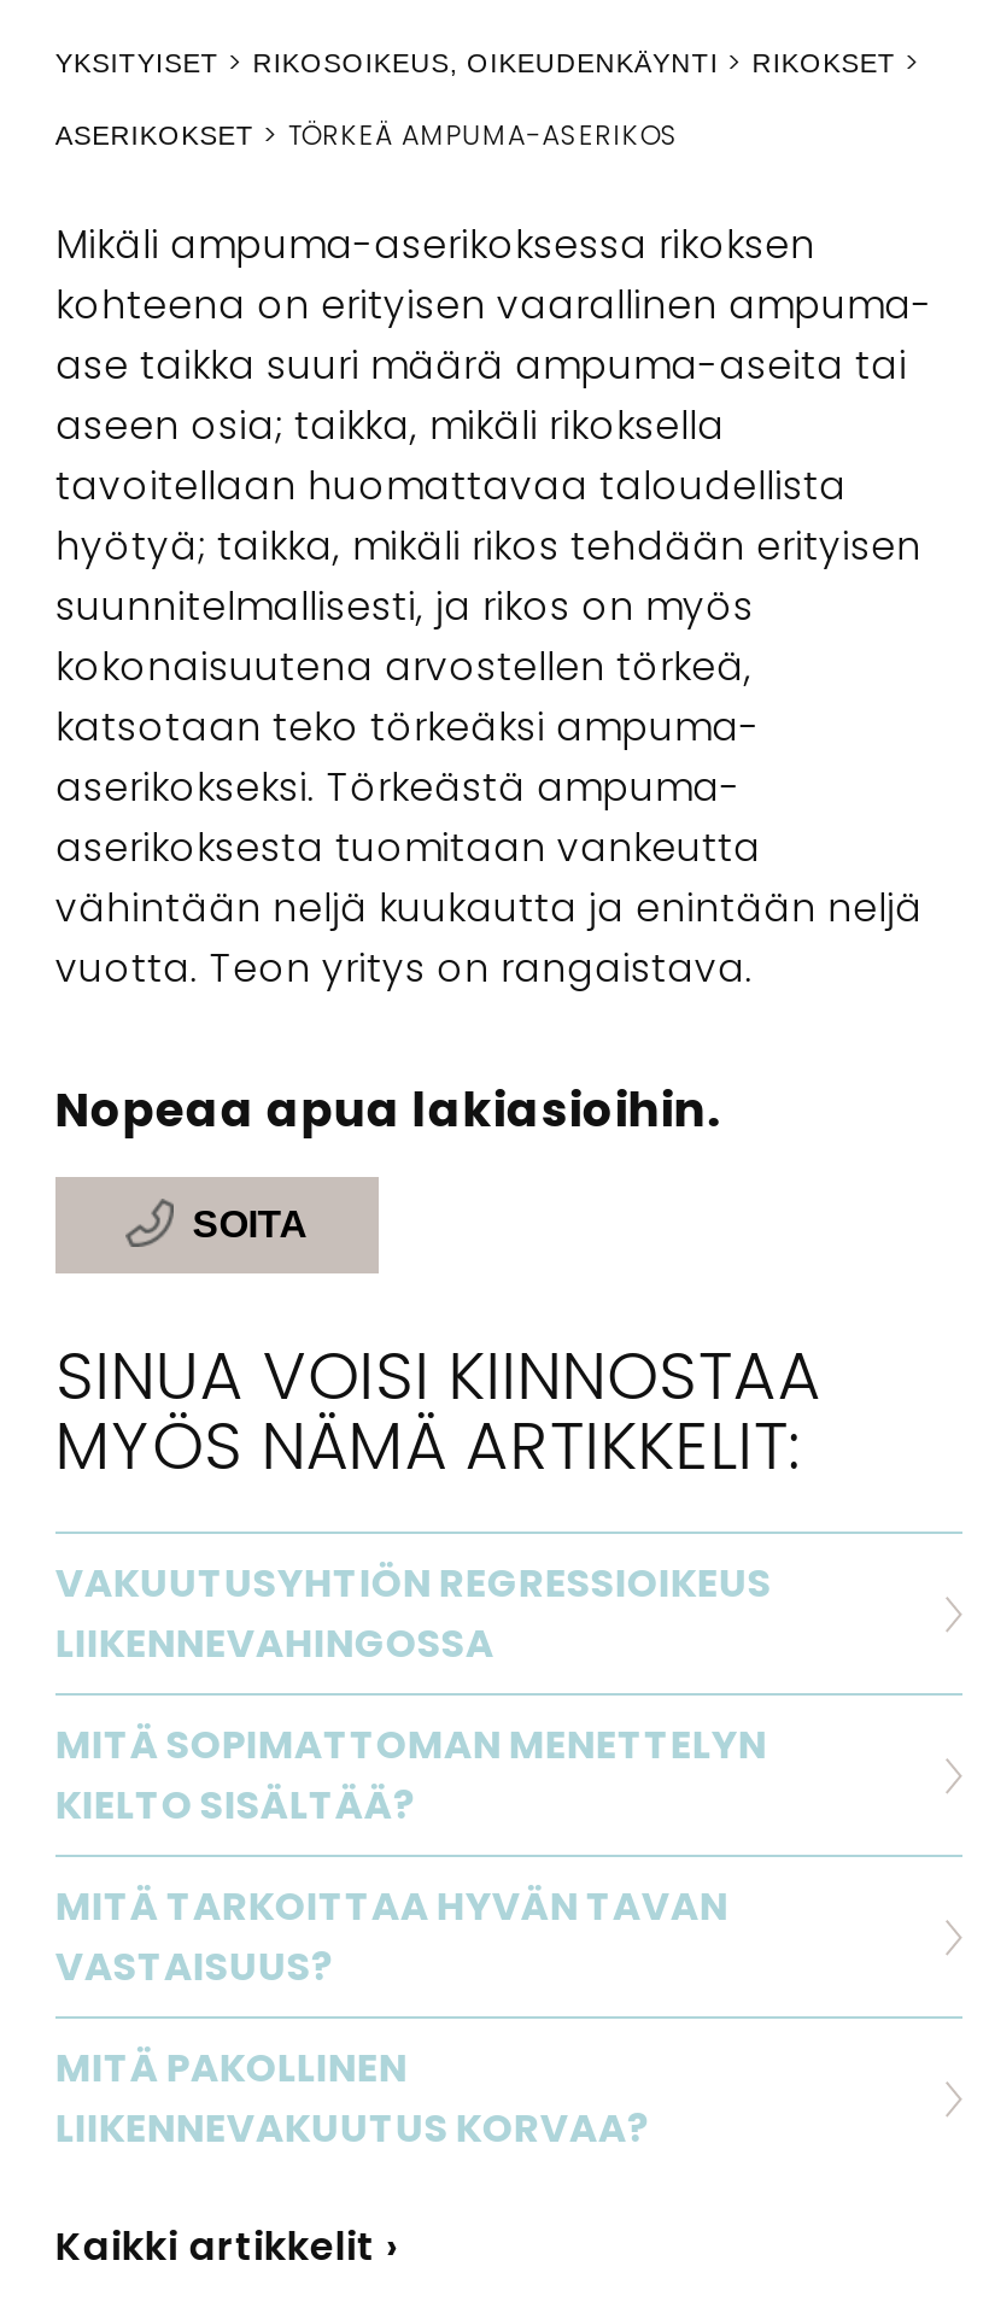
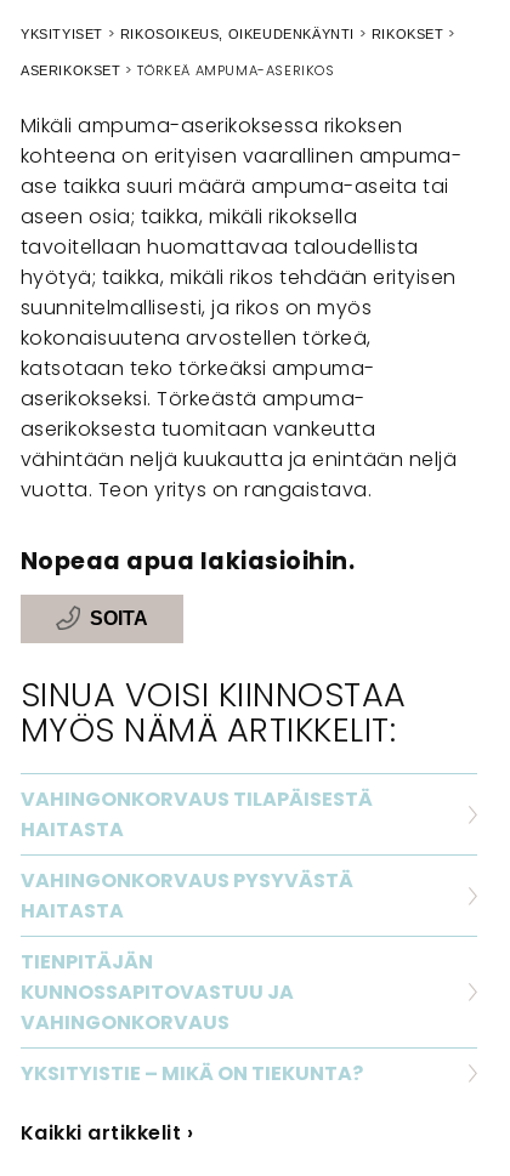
- VAKUUTUSYHTIÖN REGRESSIOIKEUS
- LIIKENNEVAHINGOSSA
+ VAHINGONKORVAUS TILAPÄISESTÄ
+ HAITASTA

- MITÄ SOPIMATTOMAN MENETTELYN
- KIELTO SISÄLTÄÄ?
+ VAHINGONKORVAUS PYSYVÄSTÄ
+ HAITASTA

- MITÄ TARKOITTAA HYVÄN TAVAN
- VASTAISUUS?
+ TIENPITÄJÄN
+ KUNNOSSAPITOVASTUU JA
+ VAHINGONKORVAUS

- MITÄ PAKOLLINEN
- LIIKENNEVAKUUTUS KORVAA?
+ YKSITYISTIE – MIKÄ ON TIEKUNTA?
